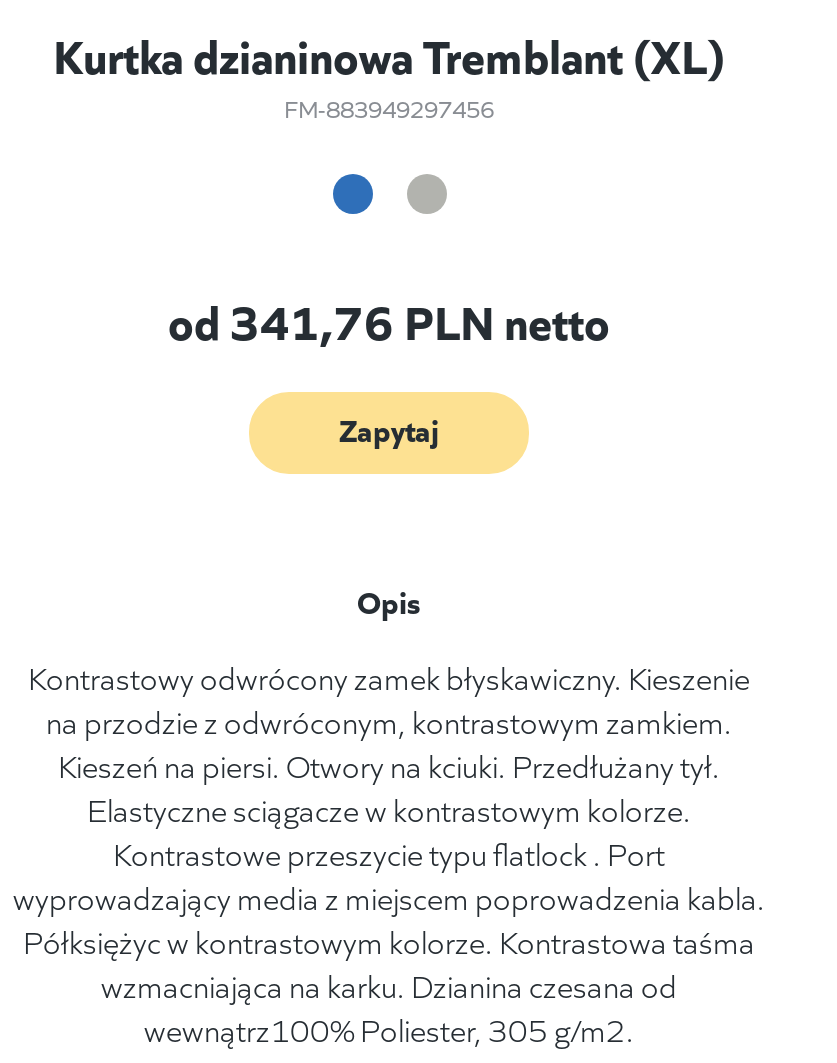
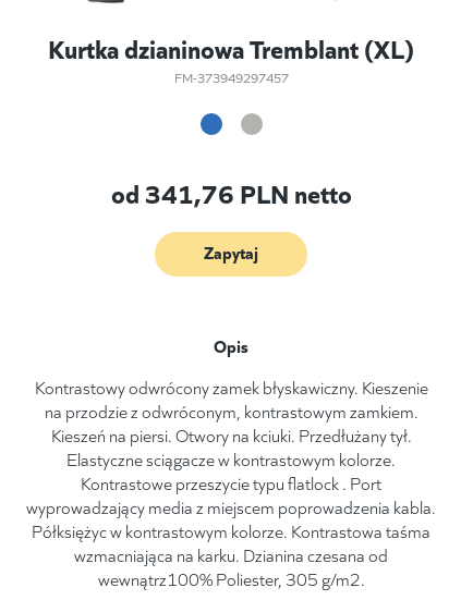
- FM-883949297456
+ FM-373949297457
